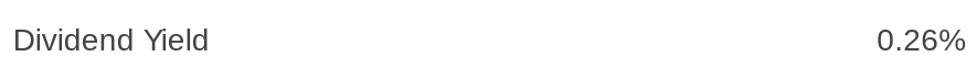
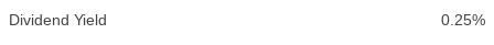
- 0.26%
+ 0.25%
